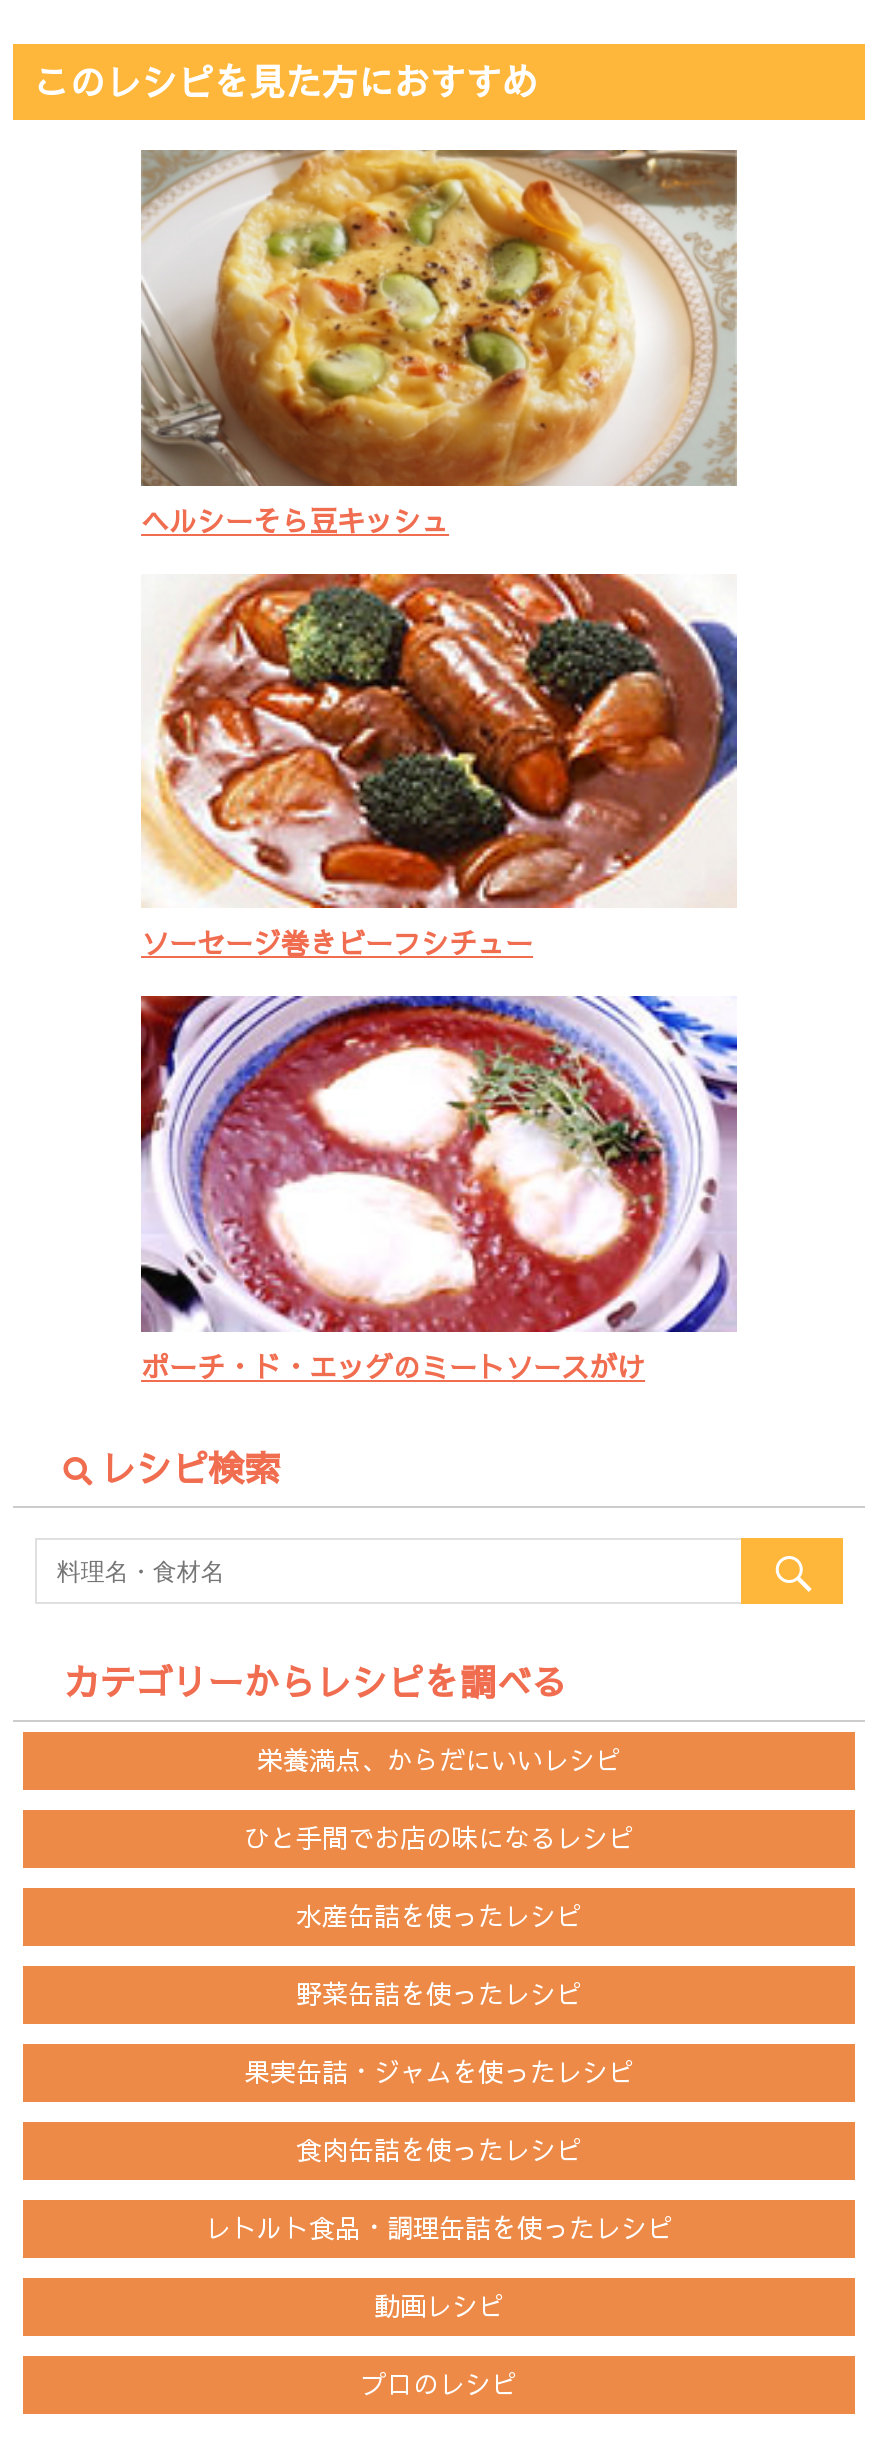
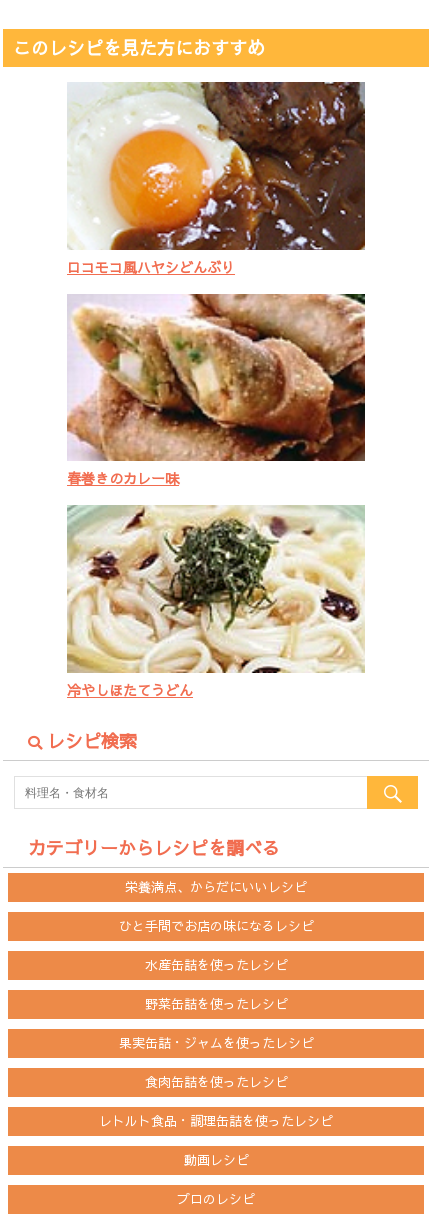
- [image]
- ヘルシーそら豆キッシュ
+ [image]
+ ロコモコ風ハヤシどんぶり

- [image]
- ソーセージ巻きビーフシチュー
+ [image]
+ 春巻きのカレー味

- [image]
- ポーチ・ド・エッグのミートソースがけ
+ [image]
+ 冷やしほたてうどん
